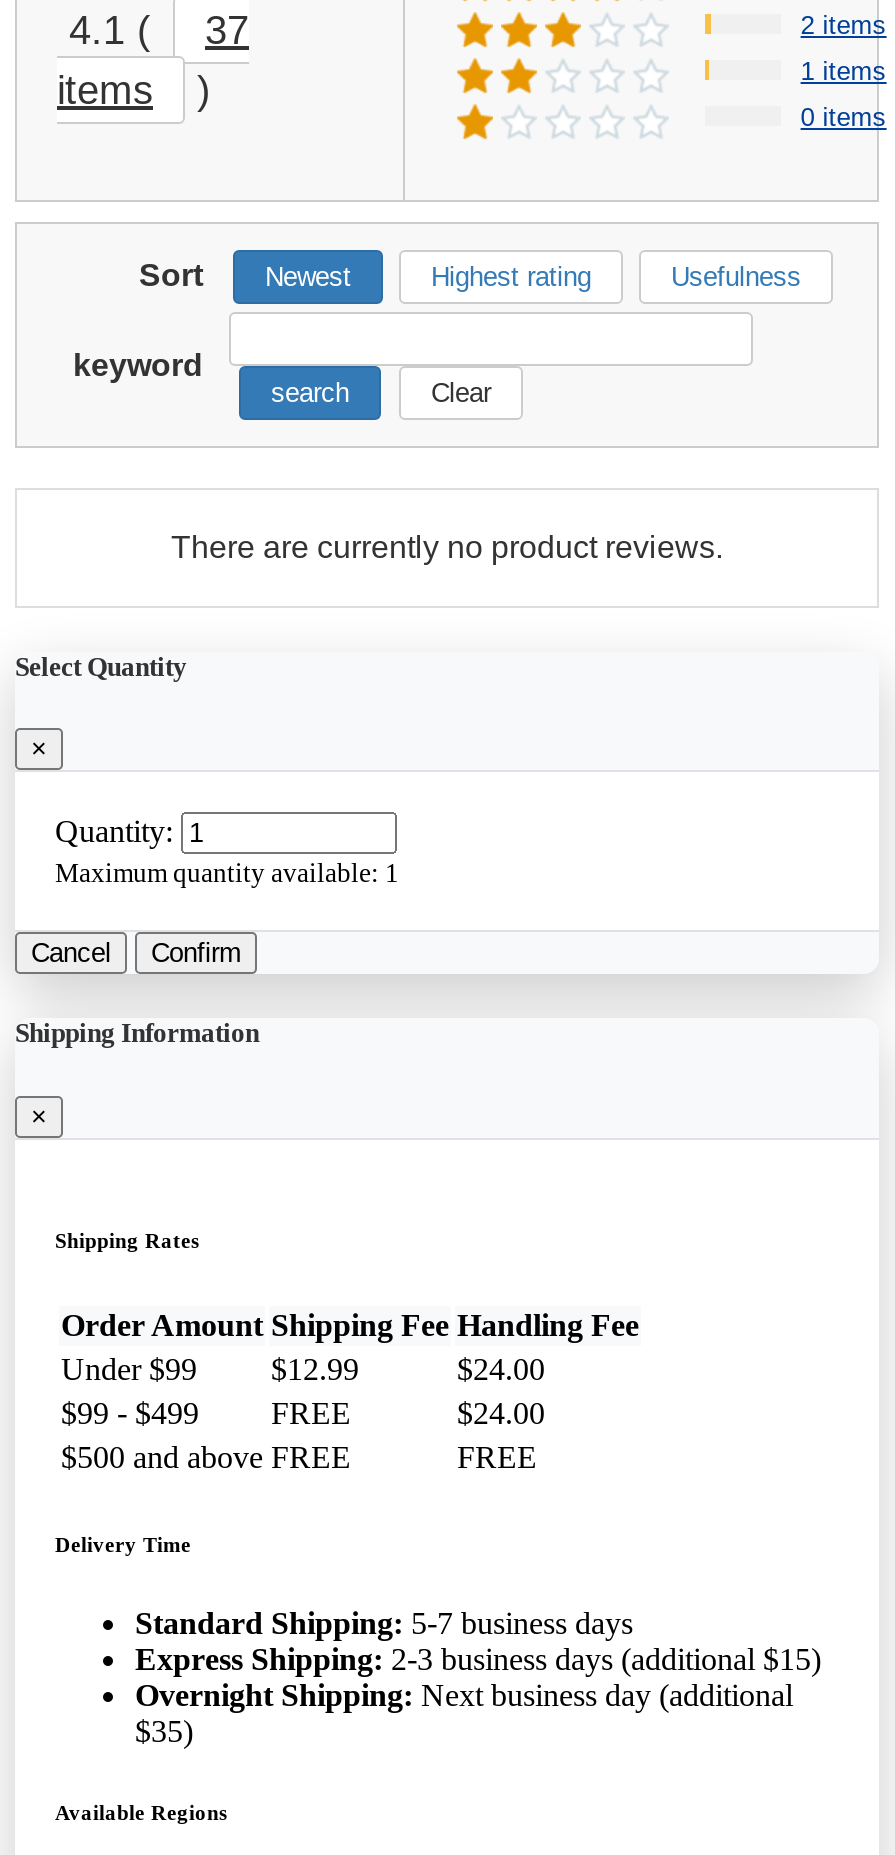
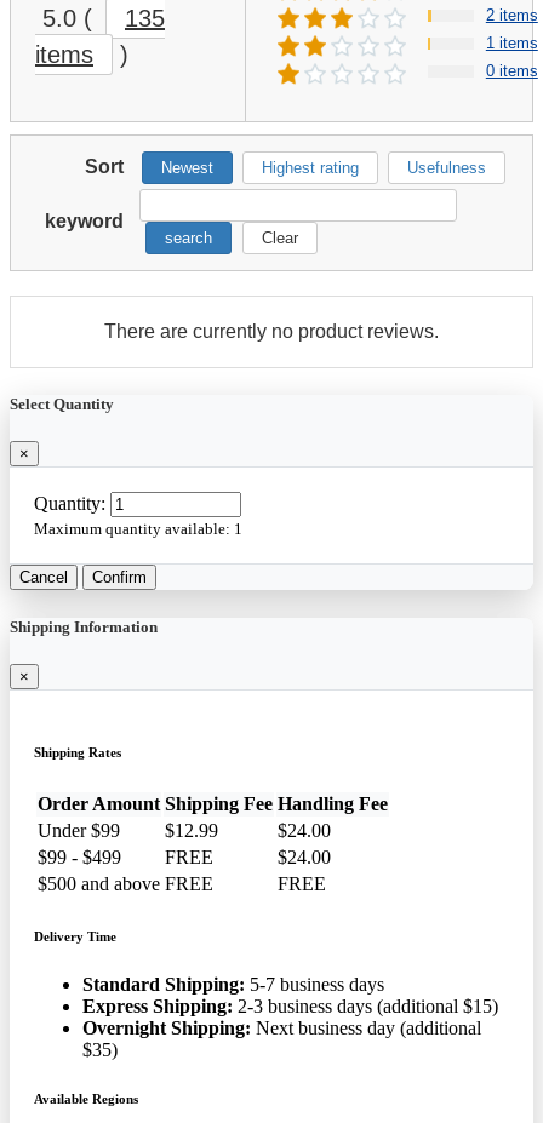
- 4.1 (
+ 5.0 (

- 37
+ 135
